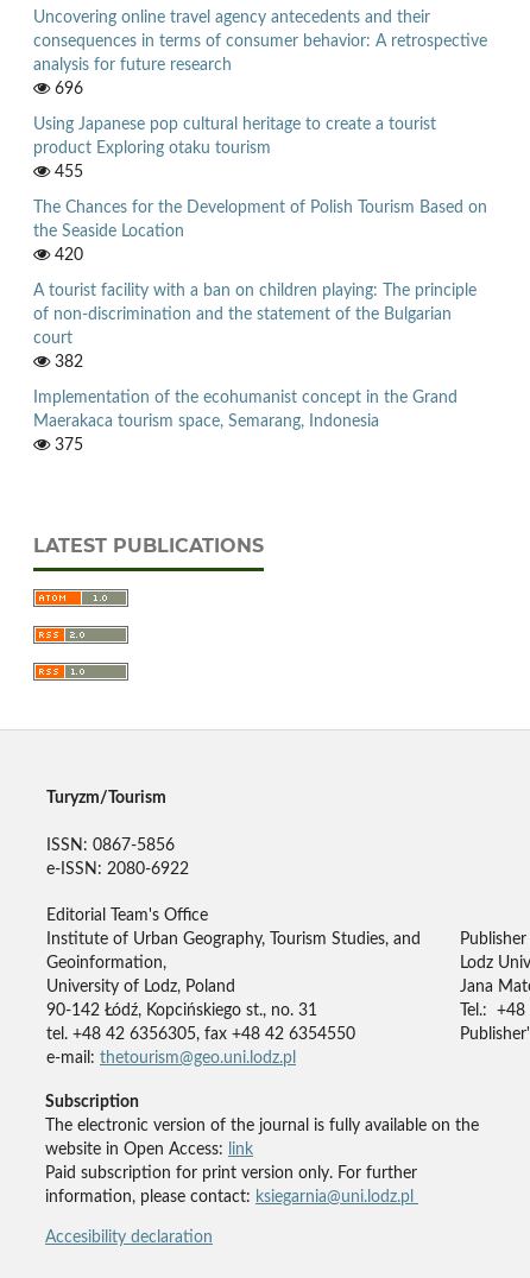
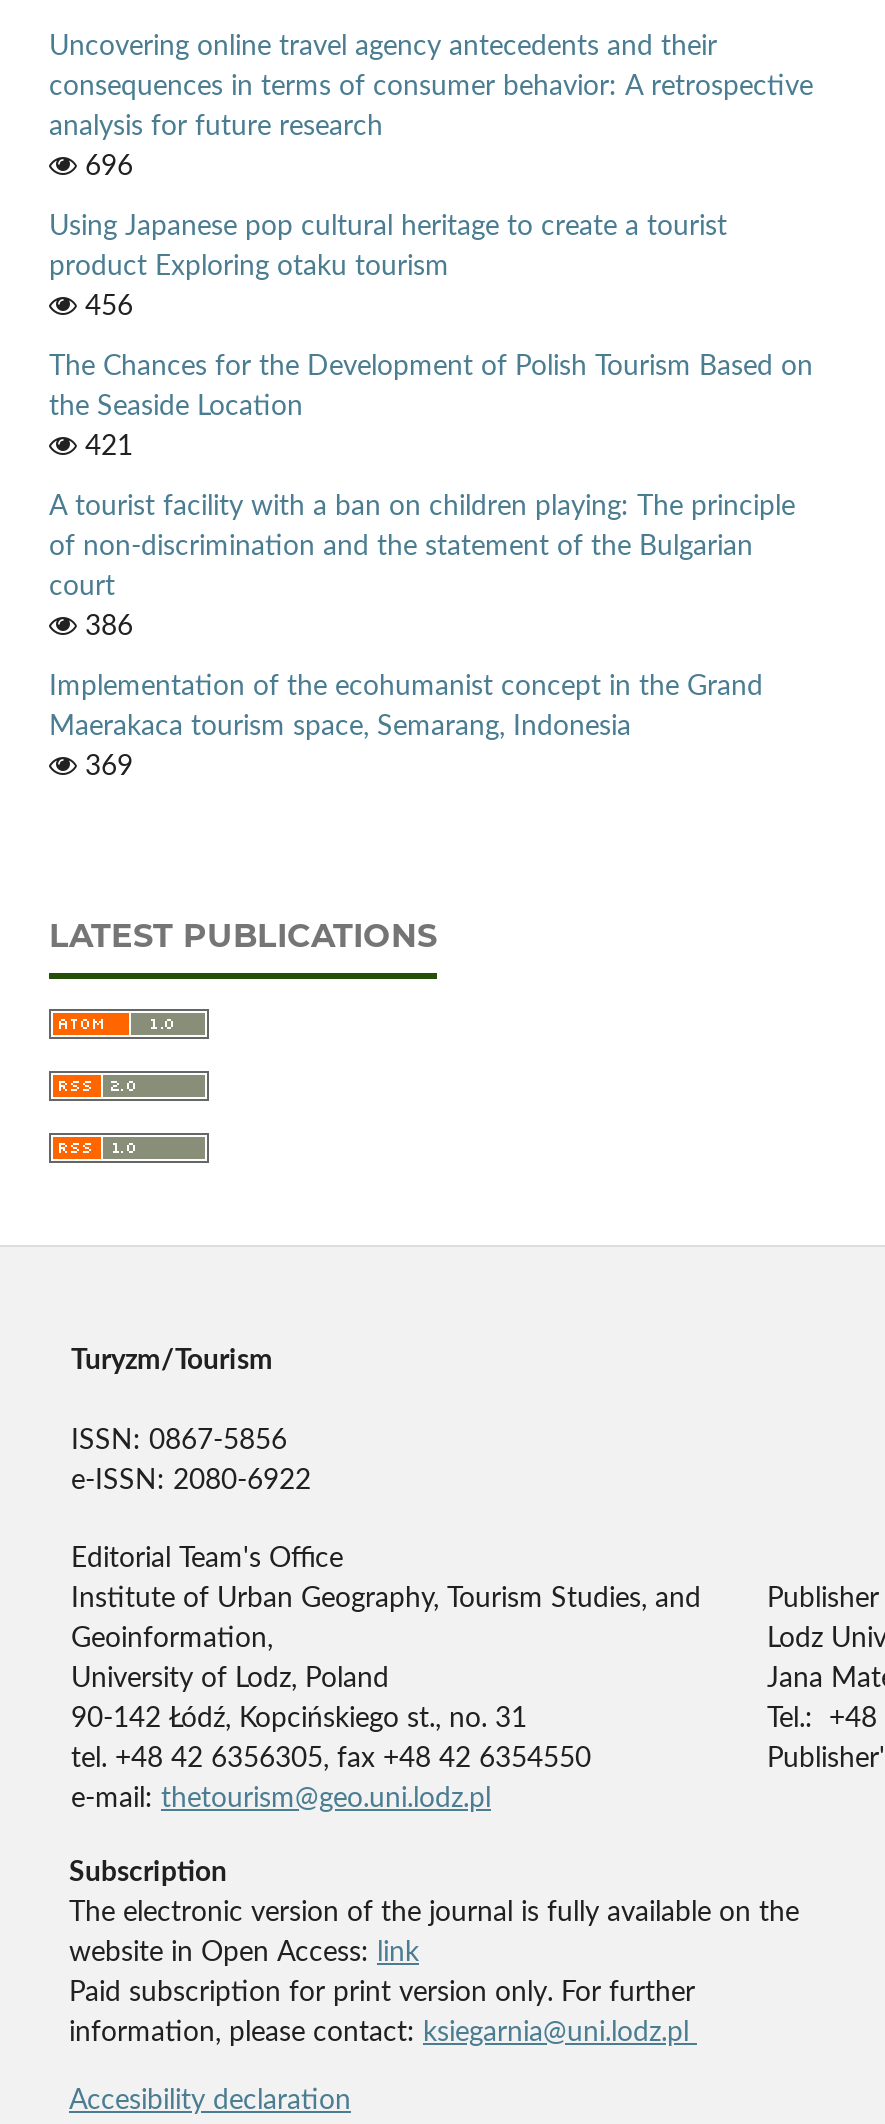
- 455
+ 456

- 420
+ 421

- 382
+ 386

- 375
+ 369
